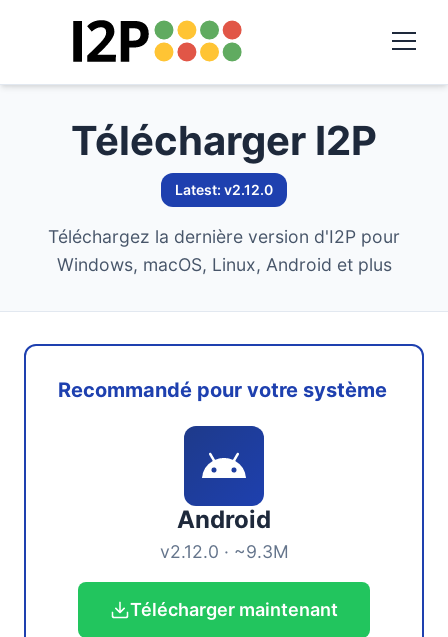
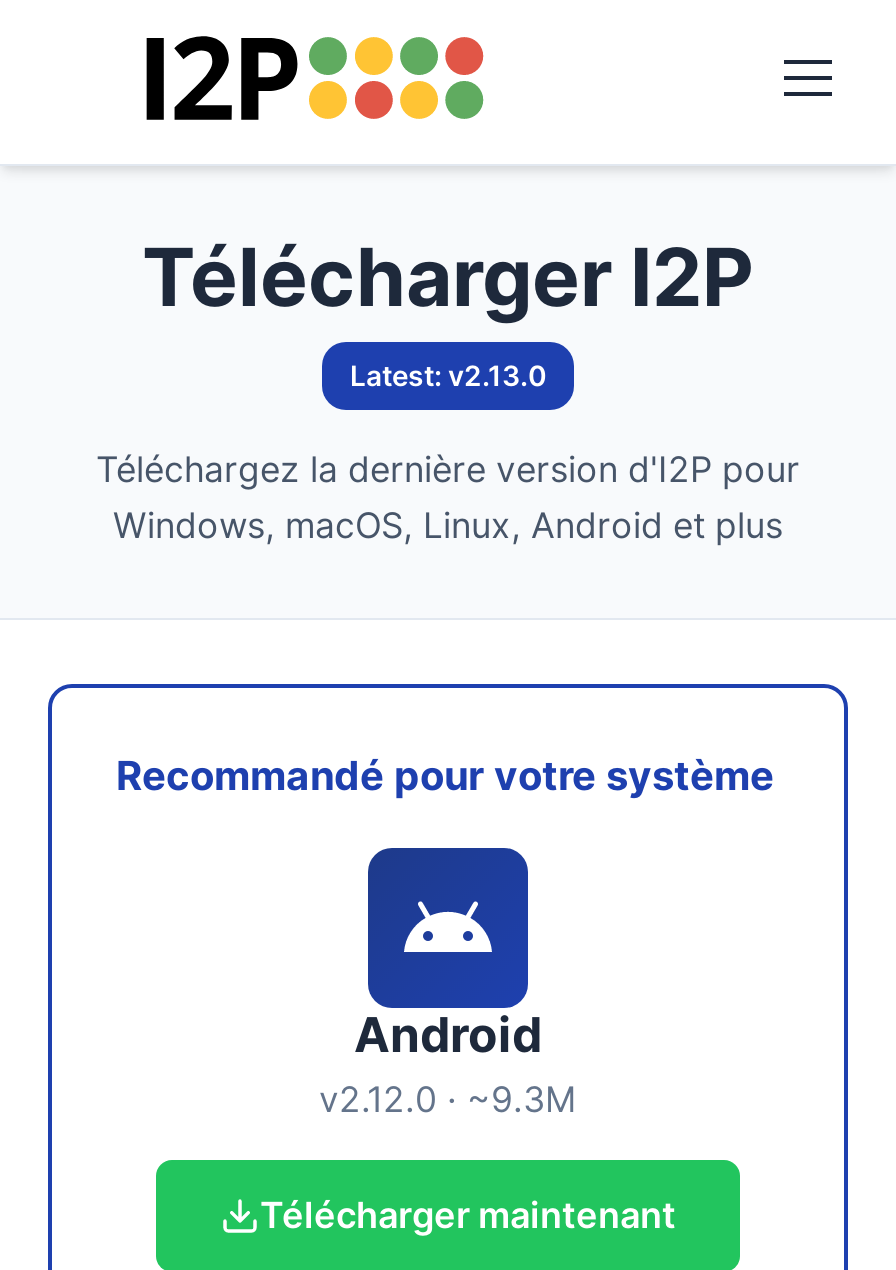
- Latest: v2.12.0
+ Latest: v2.13.0
